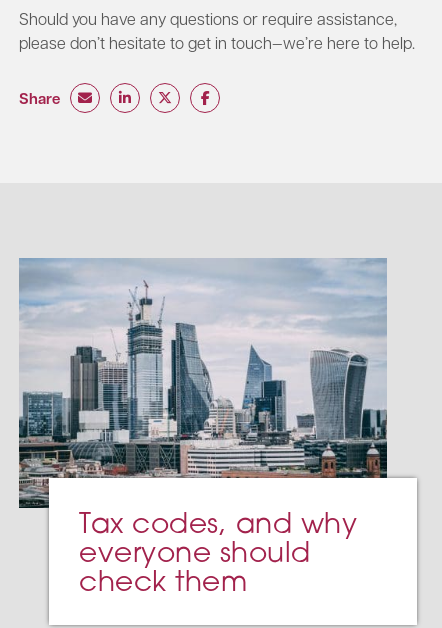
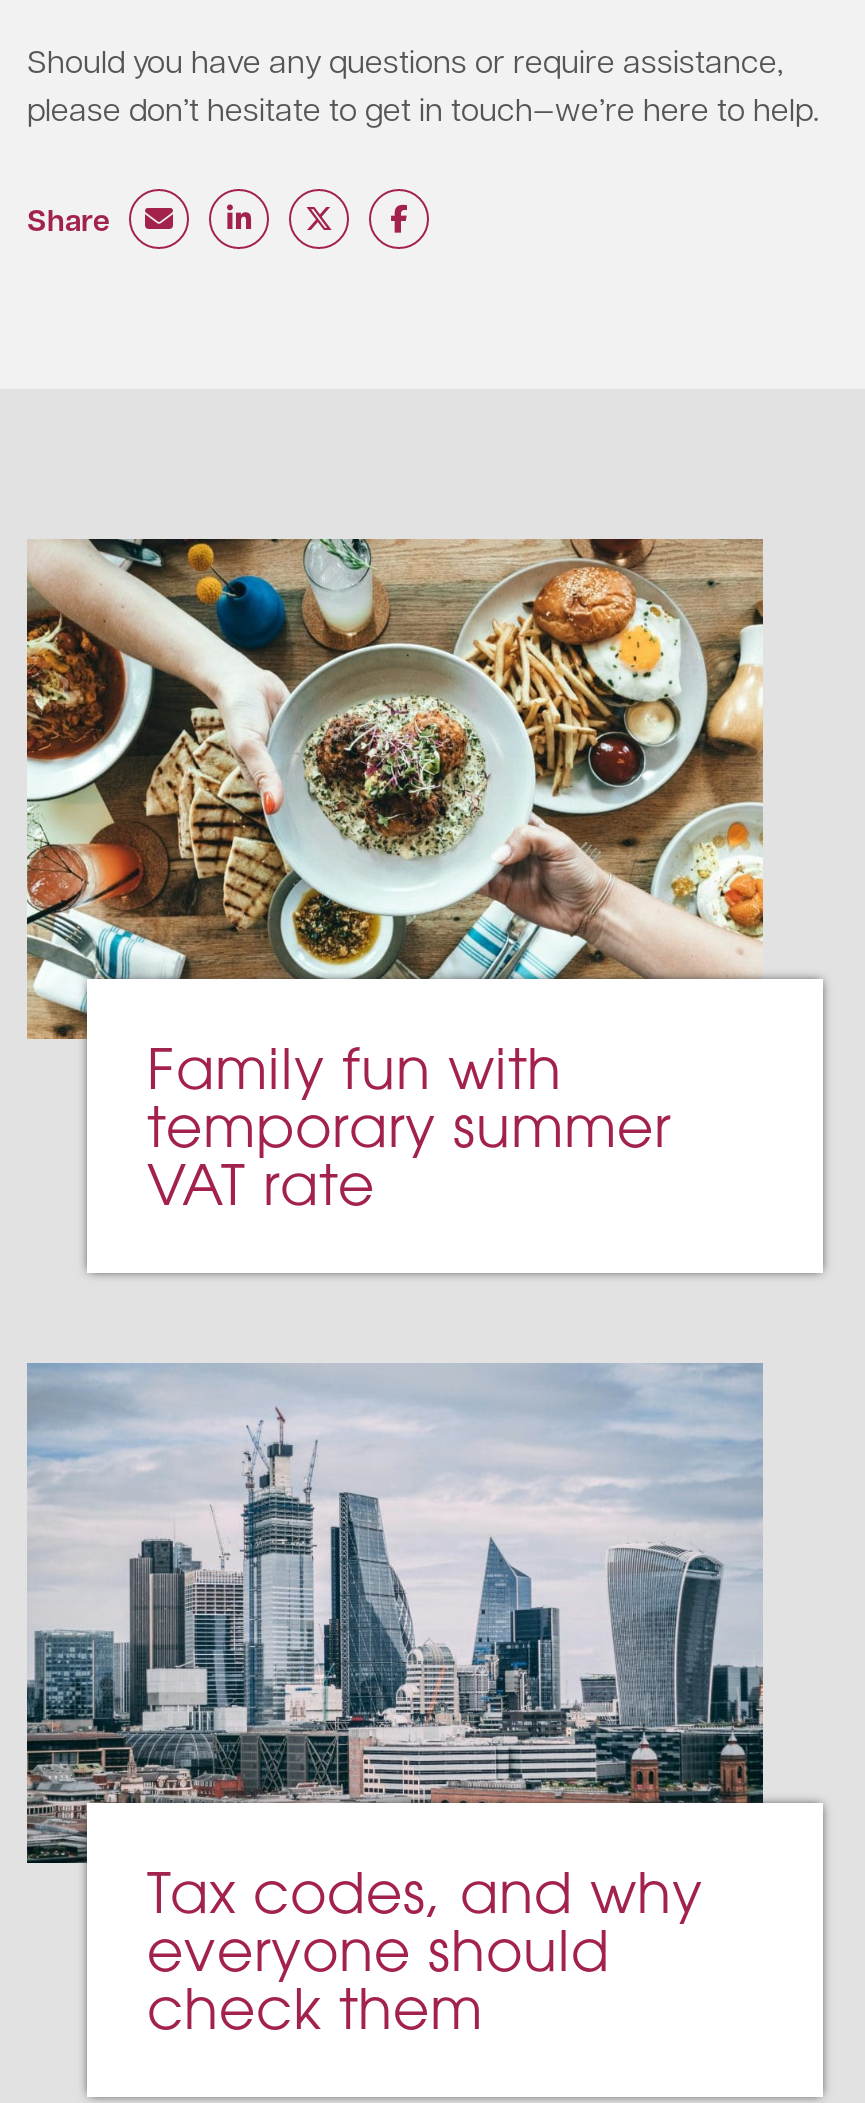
+ [image]
+ Family fun with
+ temporary summer
+ VAT rate
